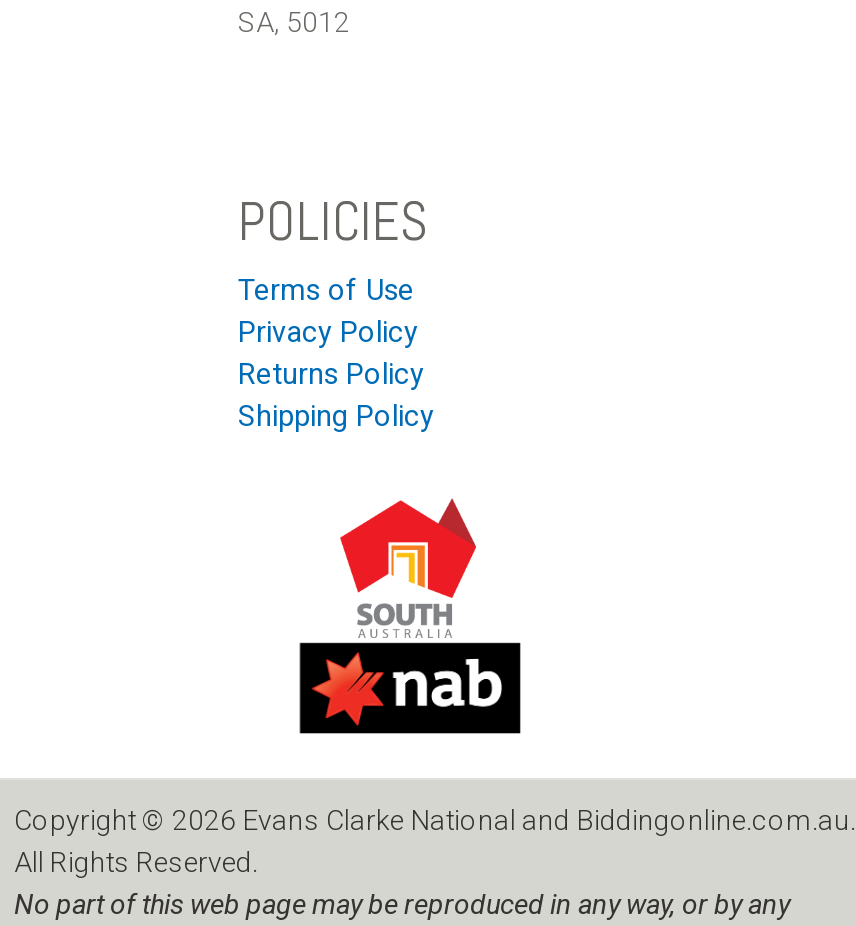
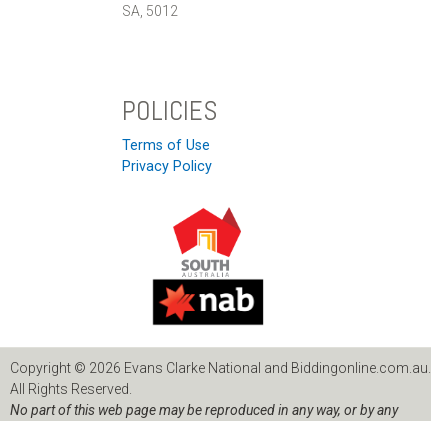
- Returns Policy
- Shipping Policy
